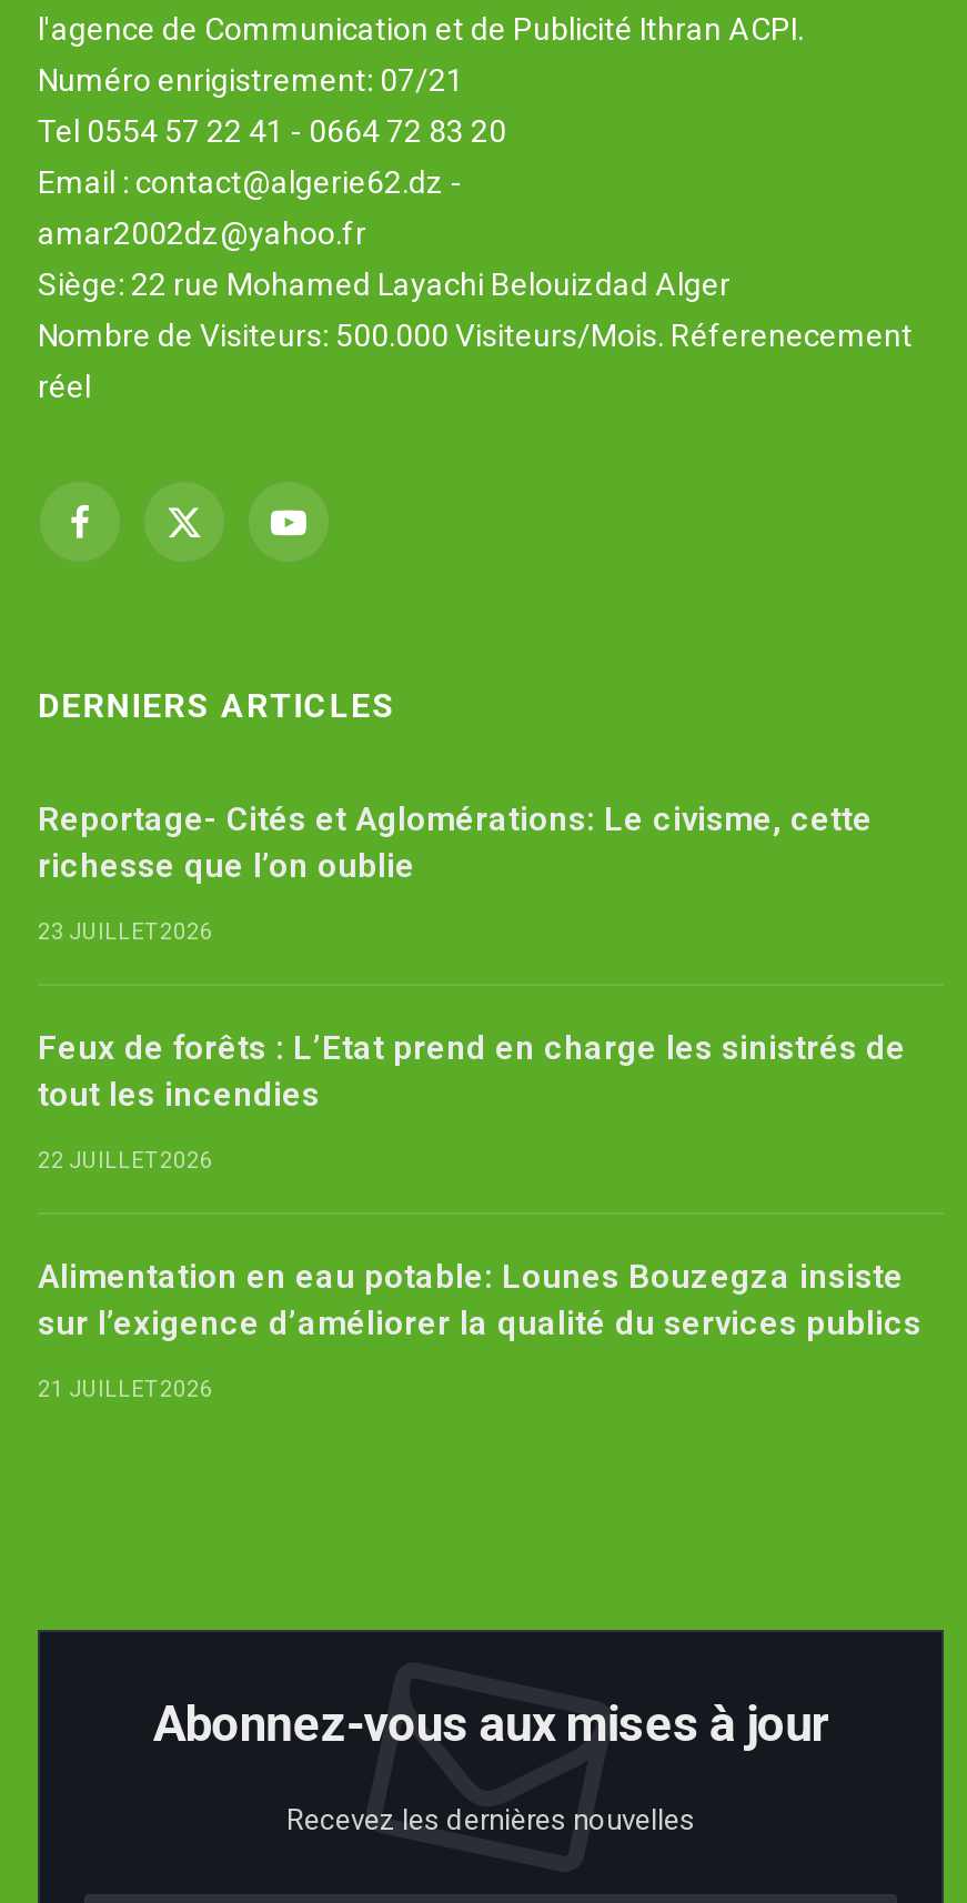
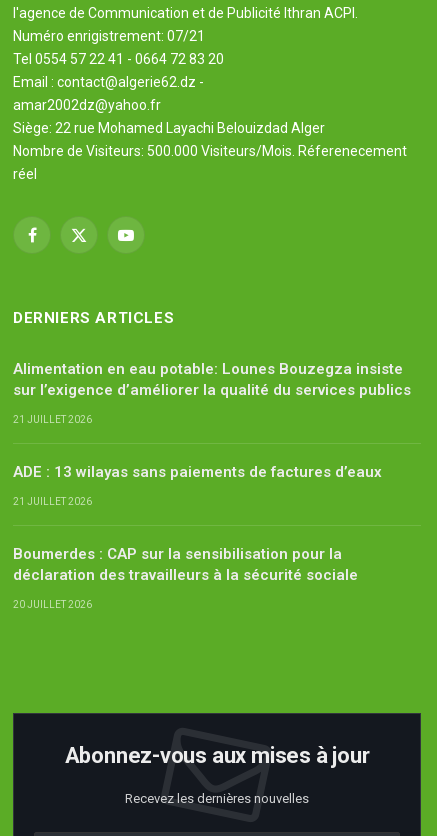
- Reportage- Cités et Aglomérations: Le civisme, cette
- richesse que l’on oublie
- 23 JUILLET 2026
- Feux de forêts : L’Etat prend en charge les sinistrés de
- tout les incendies
- 22 JUILLET 2026

moved up: Alimentation en eau potable: Lounes Bouzegza insiste | sur l’exigence d’améliorer la qualité du services publics | 21 JUILLET 2026

+ ADE : 13 wilayas sans paiements de factures d’eaux
+ 21 JUILLET 2026
+ Boumerdes : CAP sur la sensibilisation pour la
+ déclaration des travailleurs à la sécurité sociale
+ 20 JUILLET 2026
